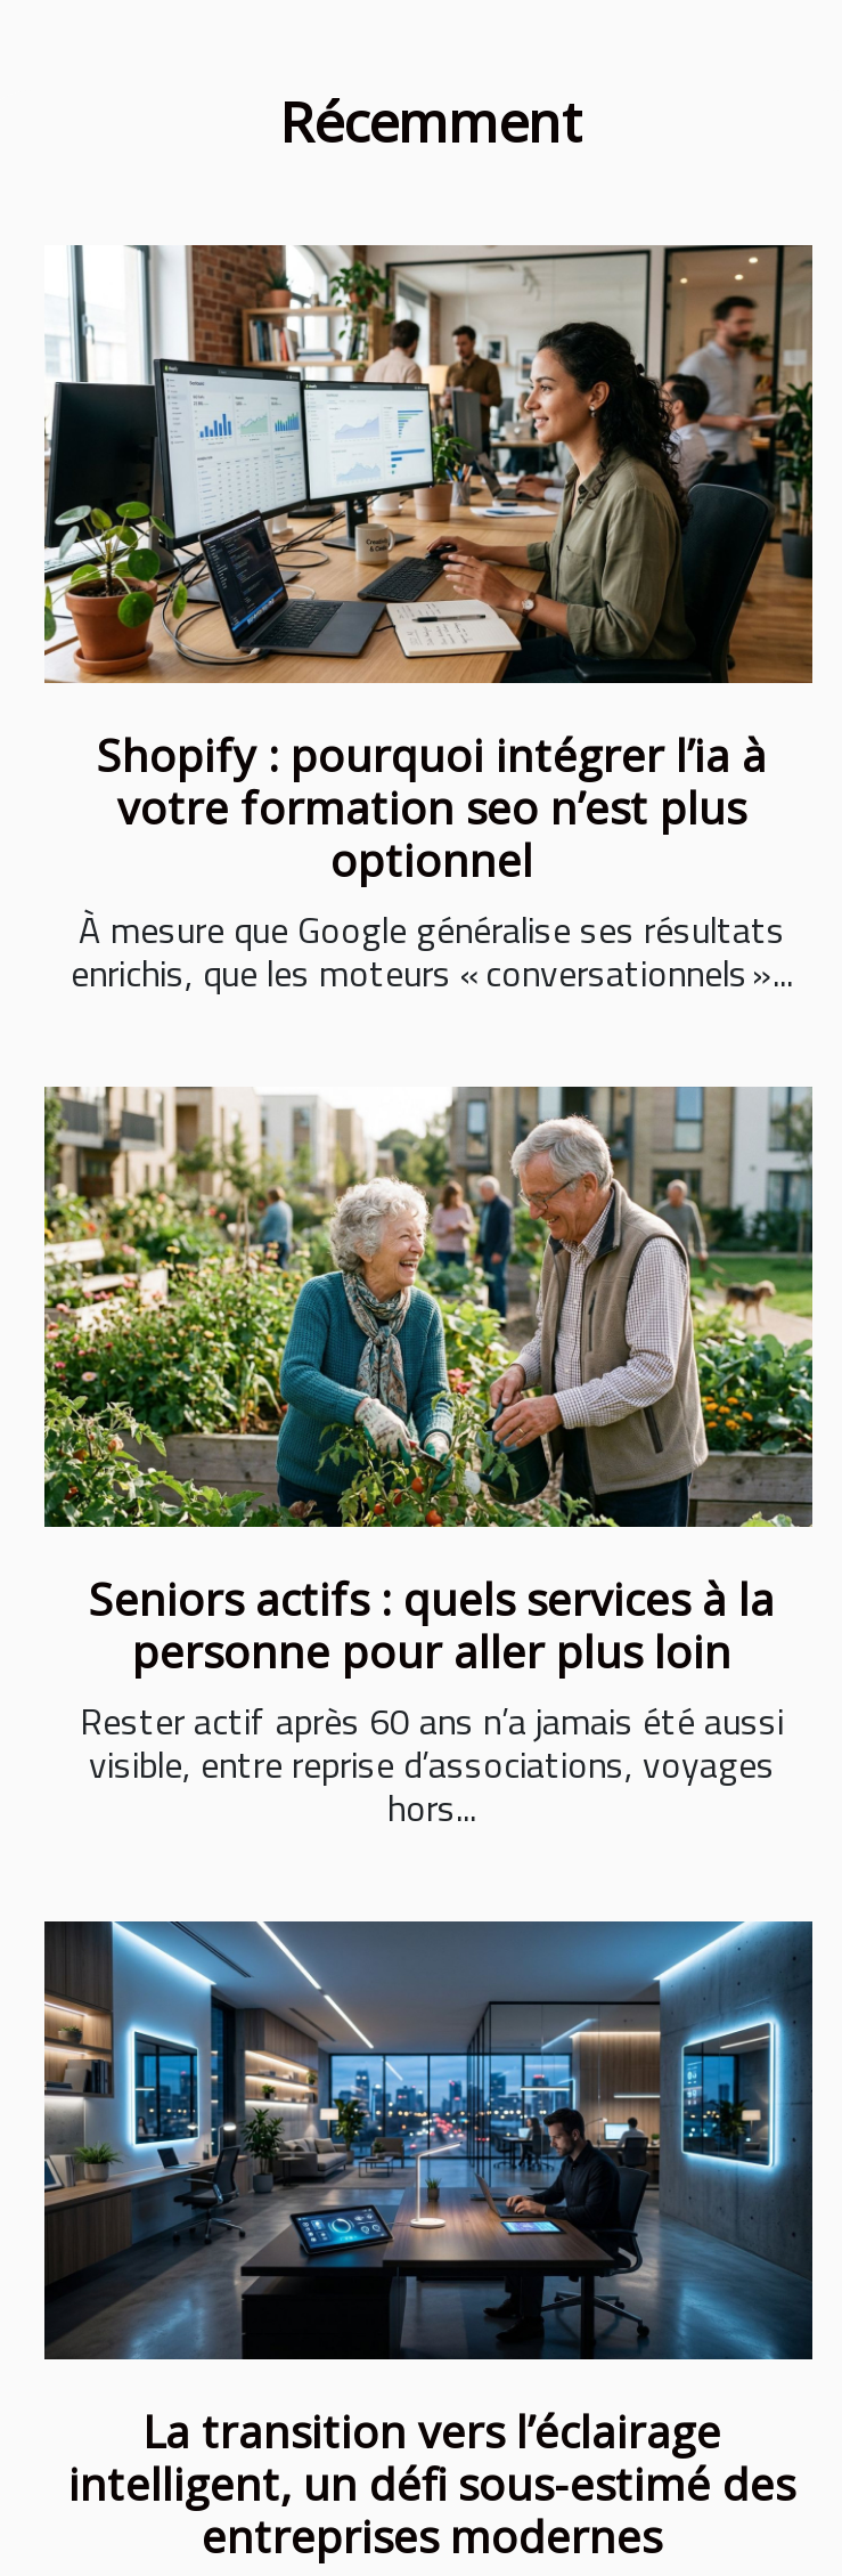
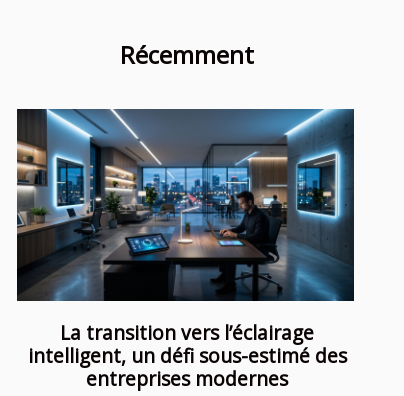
- [image]
- Shopify : pourquoi intégrer l’ia à
- votre formation seo n’est plus
- optionnel
- À mesure que Google généralise ses résultats
- enrichis, que les moteurs « conversationnels »...

- [image]
- Seniors actifs : quels services à la
- personne pour aller plus loin
- Rester actif après 60 ans n’a jamais été aussi
- visible, entre reprise d’associations, voyages
- hors...
